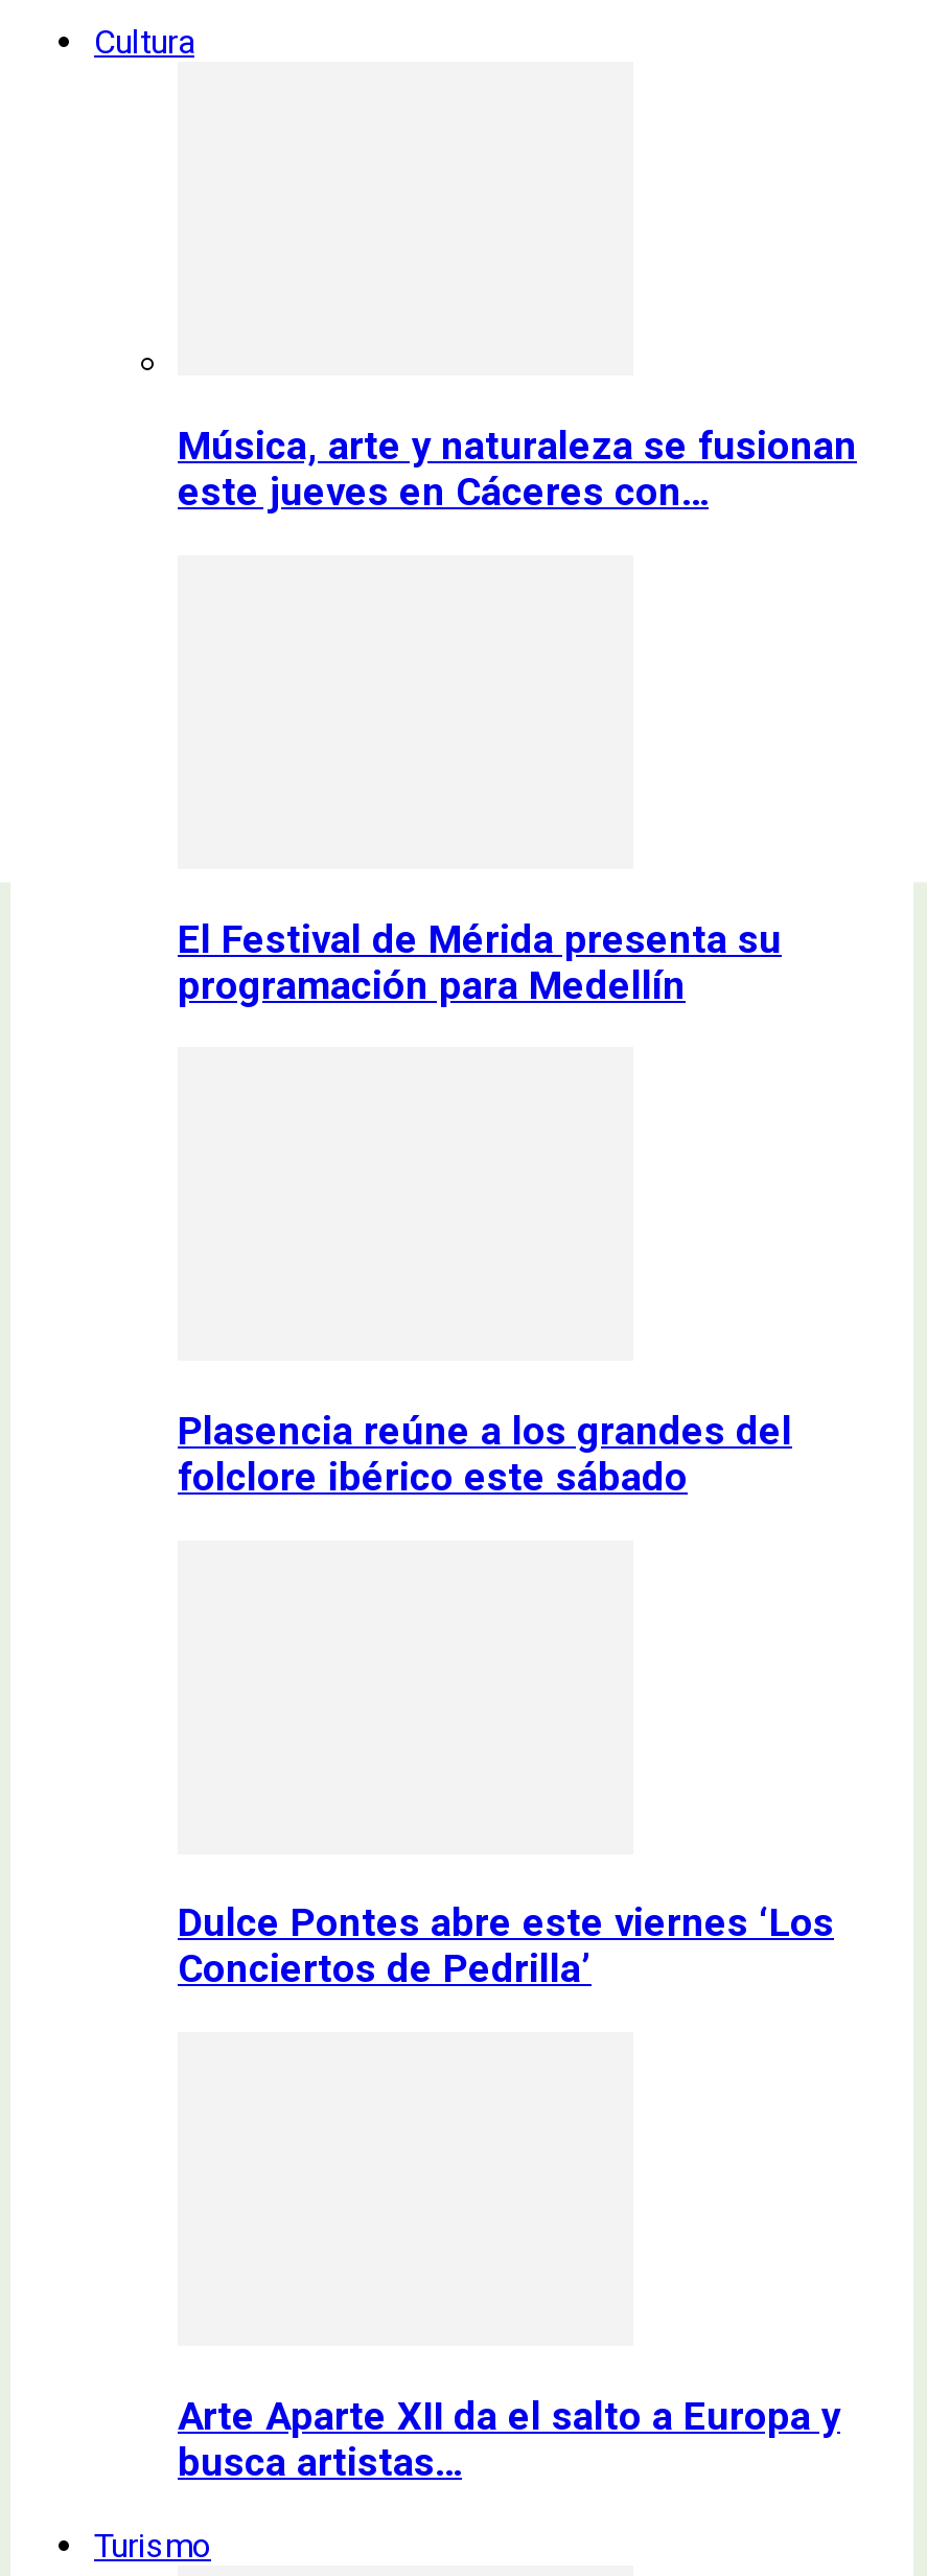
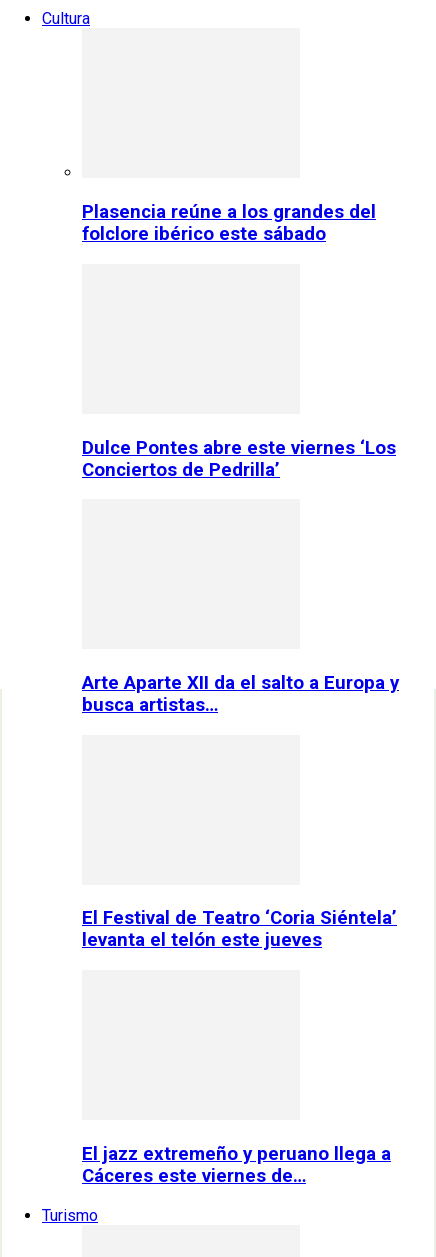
- Música, arte y naturaleza se fusionan
- este jueves en Cáceres con…

- El Festival de Mérida presenta su
- programación para Medellín

moved up: Plasencia reúne a los grandes del | folclore ibérico este sábado | Dulce Pontes abre este viernes ‘Los | Conciertos de Pedrilla’ | Arte Aparte XII da el salto a Europa y | busca artistas…

+ El Festival de Teatro ‘Coria Siéntela’
+ levanta el telón este jueves

+ El jazz extremeño y peruano llega a
+ Cáceres este viernes de…
